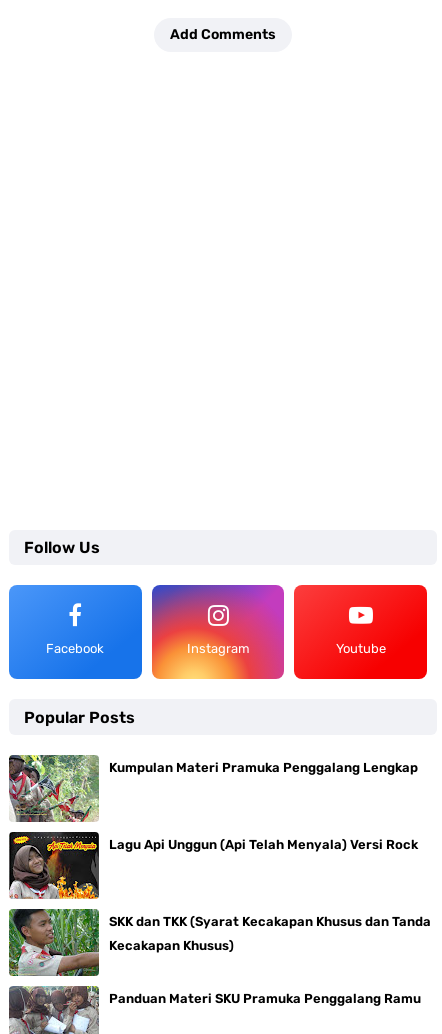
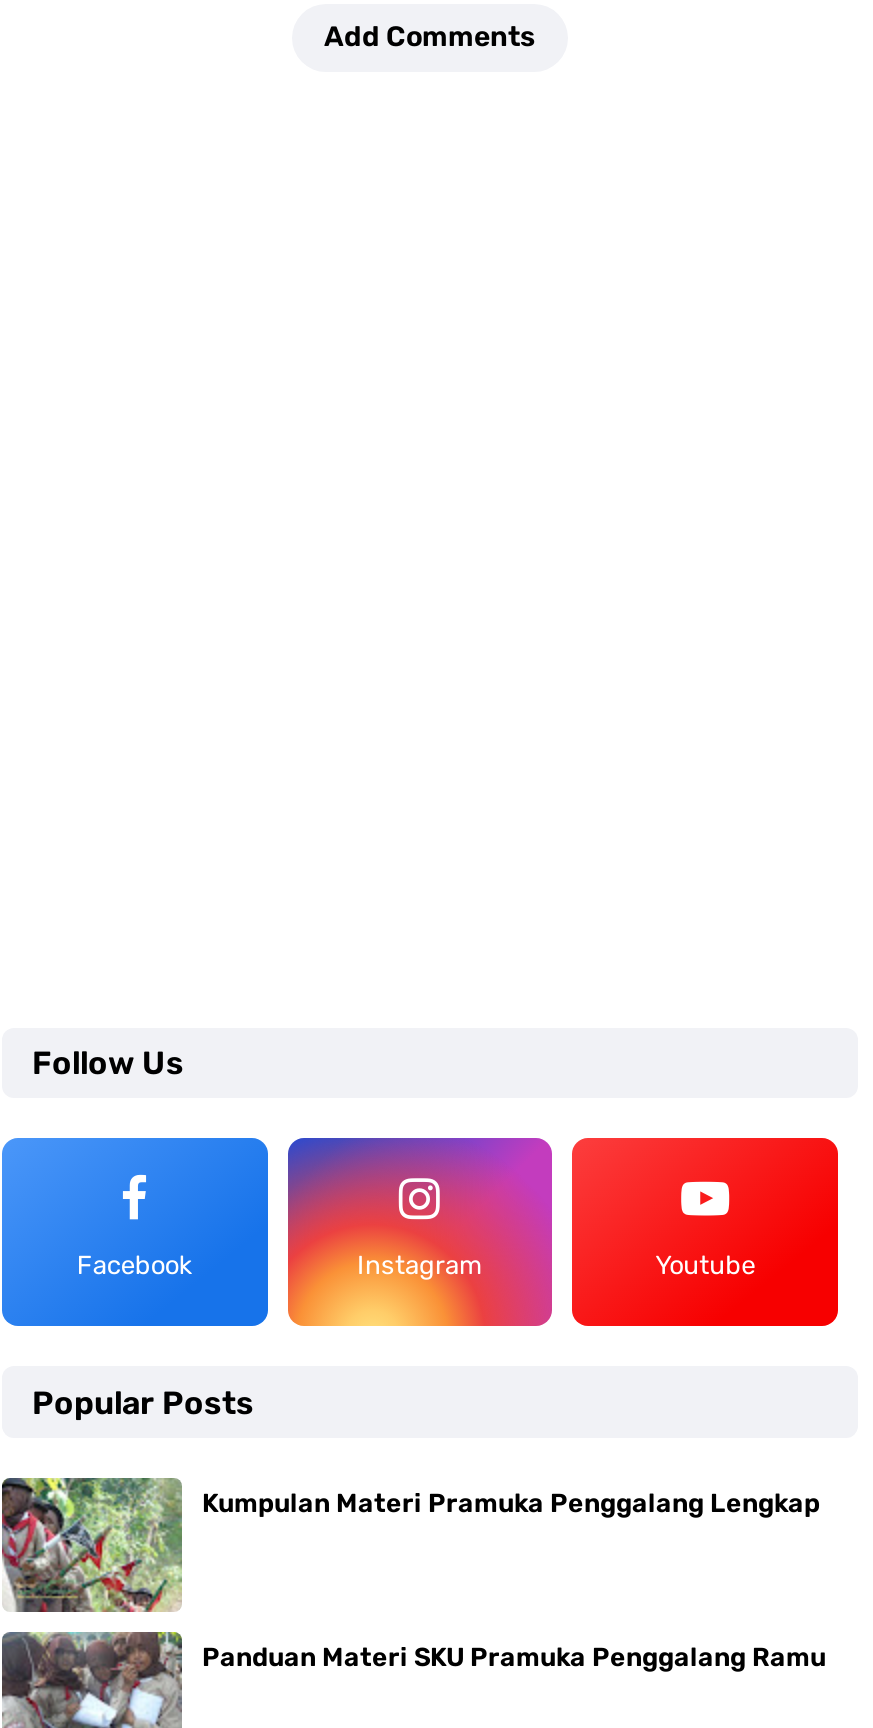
- [image]
- Lagu Api Unggun (Api Telah Menyala) Versi Rock

- [image]
- SKK dan TKK (Syarat Kecakapan Khusus dan Tanda
- Kecakapan Khusus)
